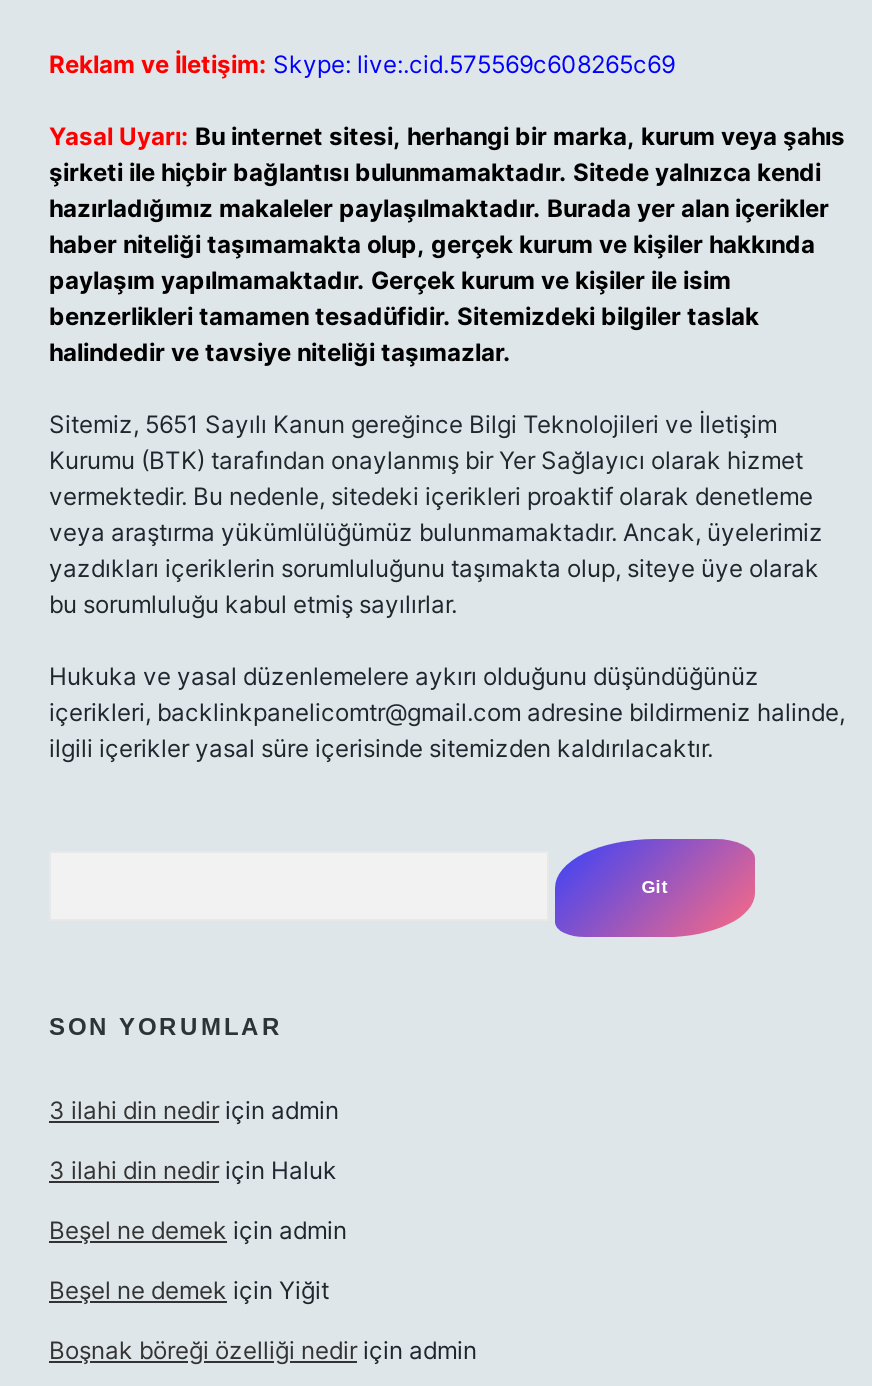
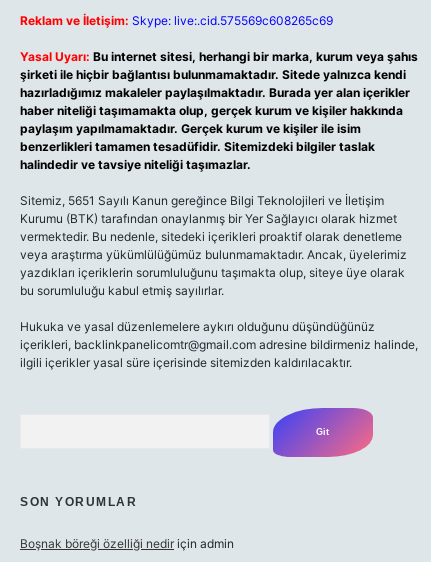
- 3 ilahi din nedir için admin
- 3 ilahi din nedir için Haluk
- Beşel ne demek için admin
- Beşel ne demek için Yiğit
